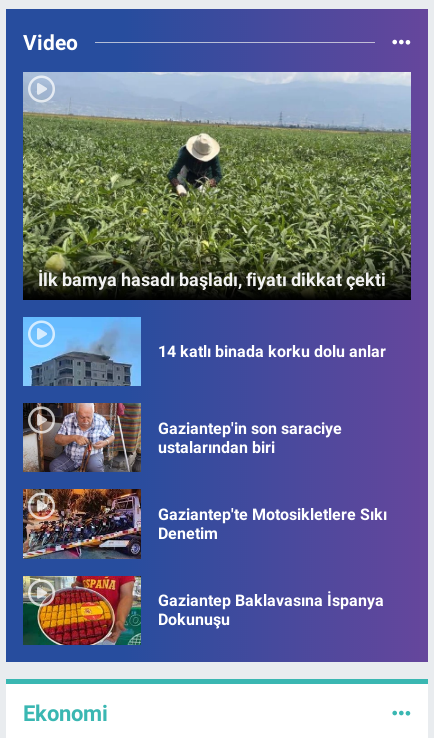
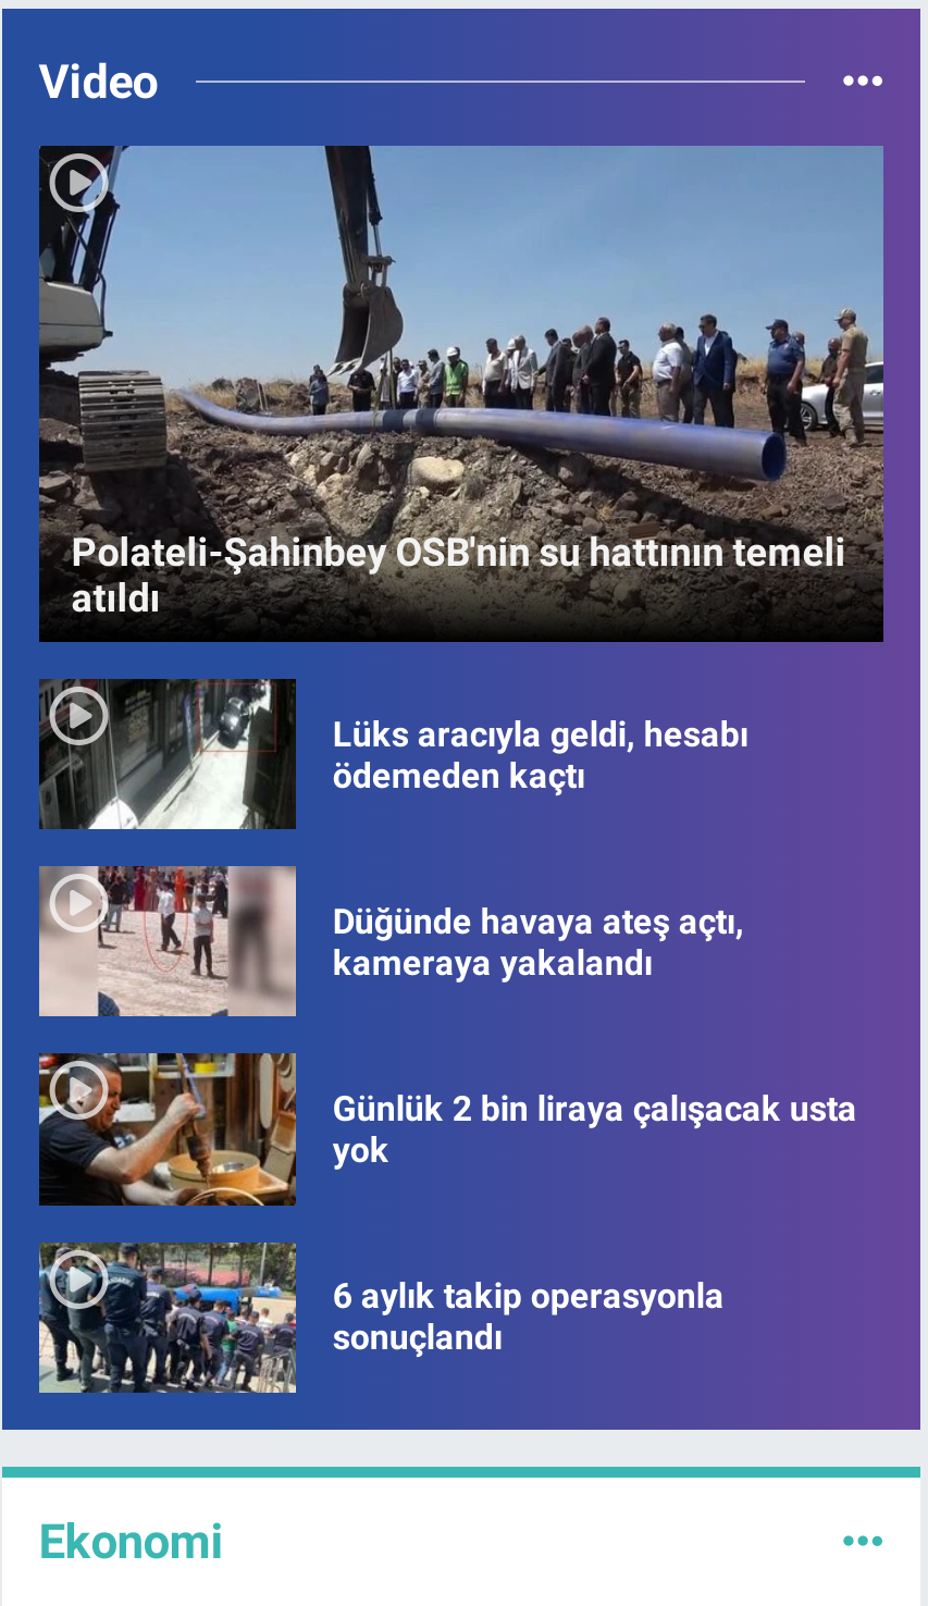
- [image]
- İlk bamya hasadı başladı, fiyatı dikkat çekti
+ [image]
+ Polateli-Şahinbey OSB'nin su hattının temeli
+ atıldı

- [image]
- 14 katlı binada korku dolu anlar
+ [image]
+ Lüks aracıyla geldi, hesabı
+ ödemeden kaçtı

- [image]
- Gaziantep'in son saraciye
- ustalarından biri
+ [image]
+ Düğünde havaya ateş açtı,
+ kameraya yakalandı

- [image]
- Gaziantep'te Motosikletlere Sıkı
- Denetim
+ [image]
+ Günlük 2 bin liraya çalışacak usta
+ yok

- [image]
- Gaziantep Baklavasına İspanya
- Dokunuşu
+ [image]
+ 6 aylık takip operasyonla
+ sonuçlandı
